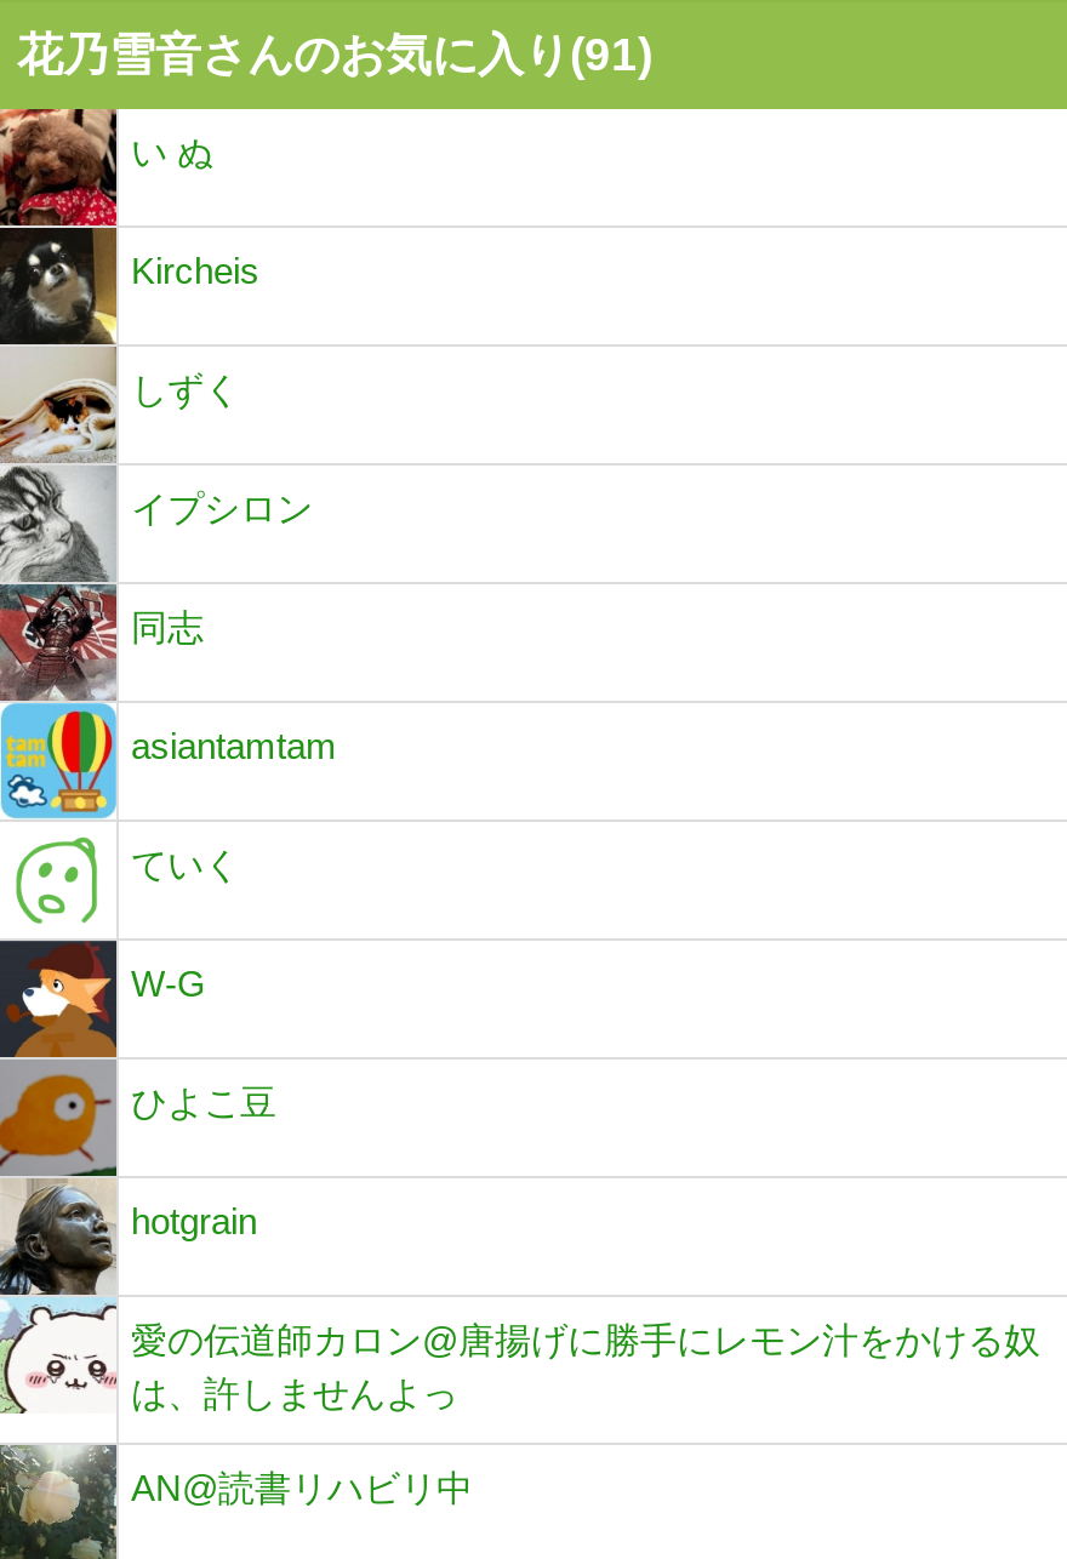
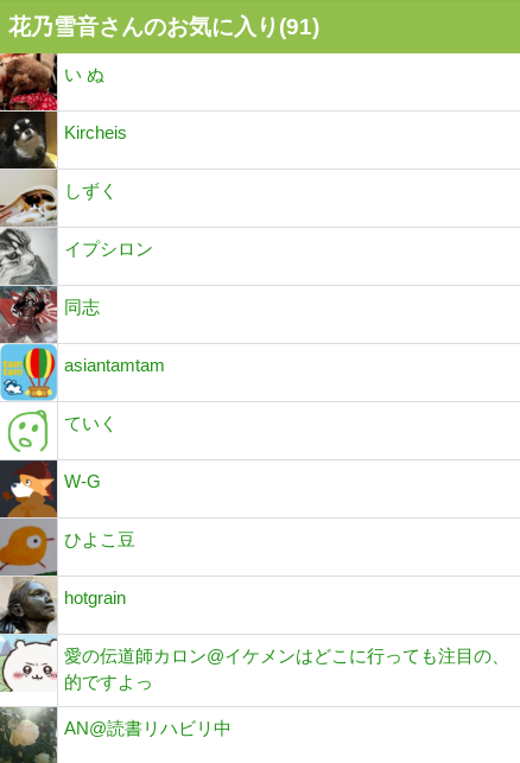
- 愛の伝道師カロン@唐揚げに勝手にレモン汁をかける奴
- は、許しませんよっ
+ 愛の伝道師カロン@イケメンはどこに行っても注目の、
+ 的ですよっ
